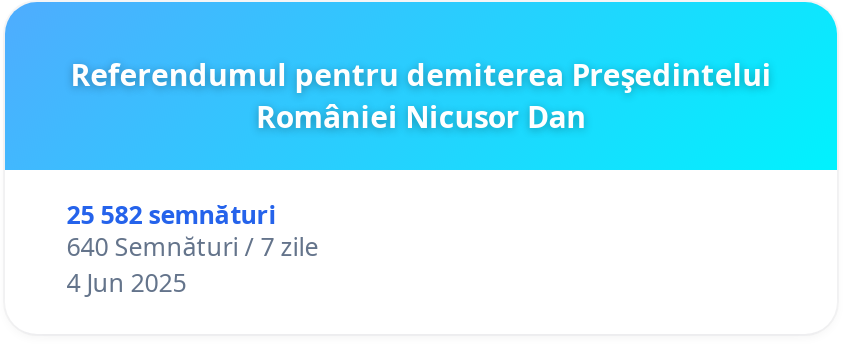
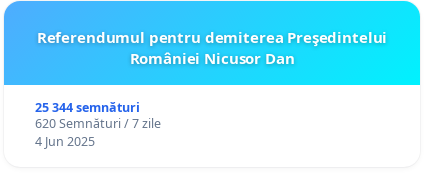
- 25 582 semnături
+ 25 344 semnături

- 640 Semnături / 7 zile
+ 620 Semnături / 7 zile
